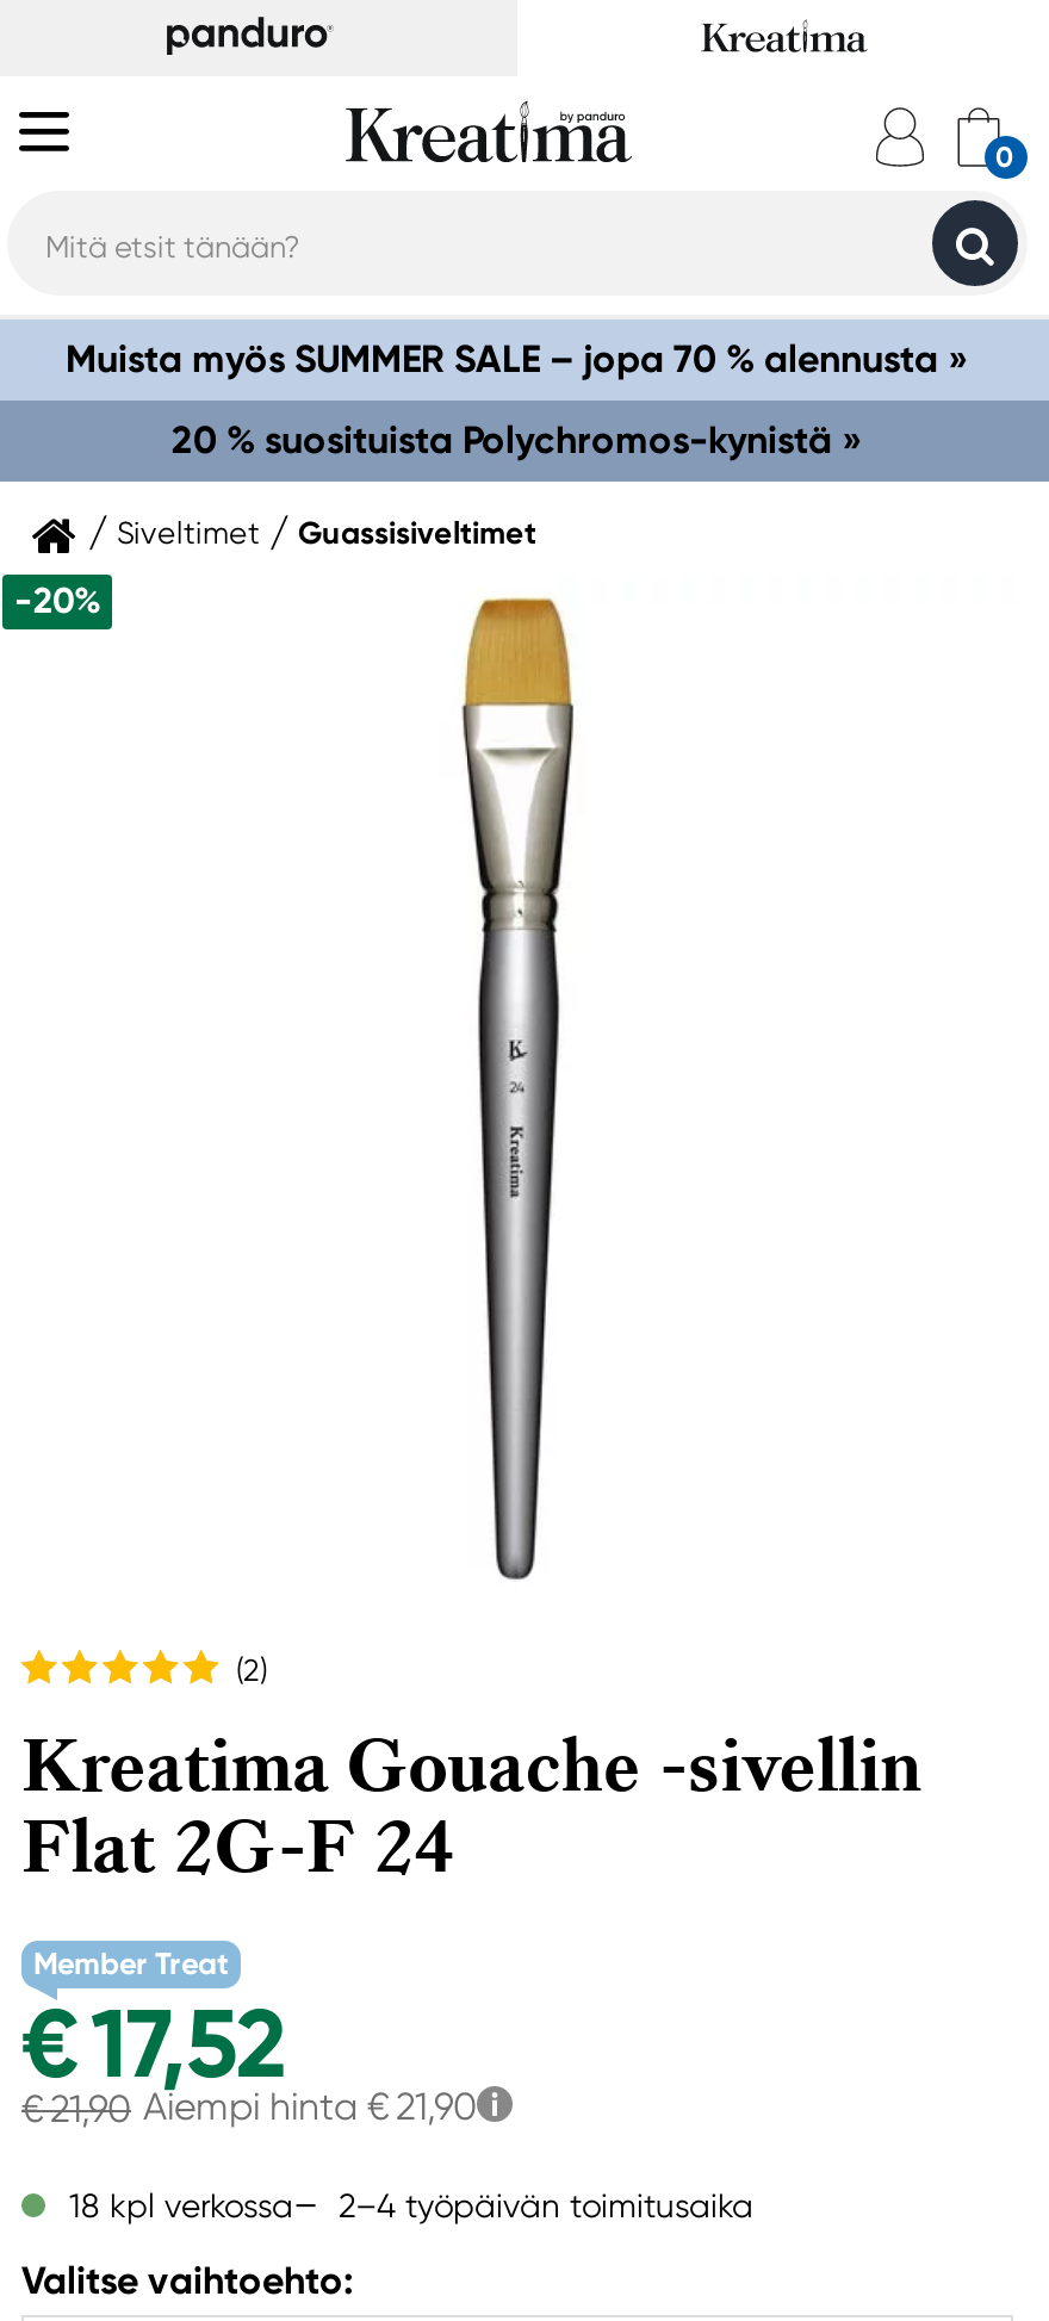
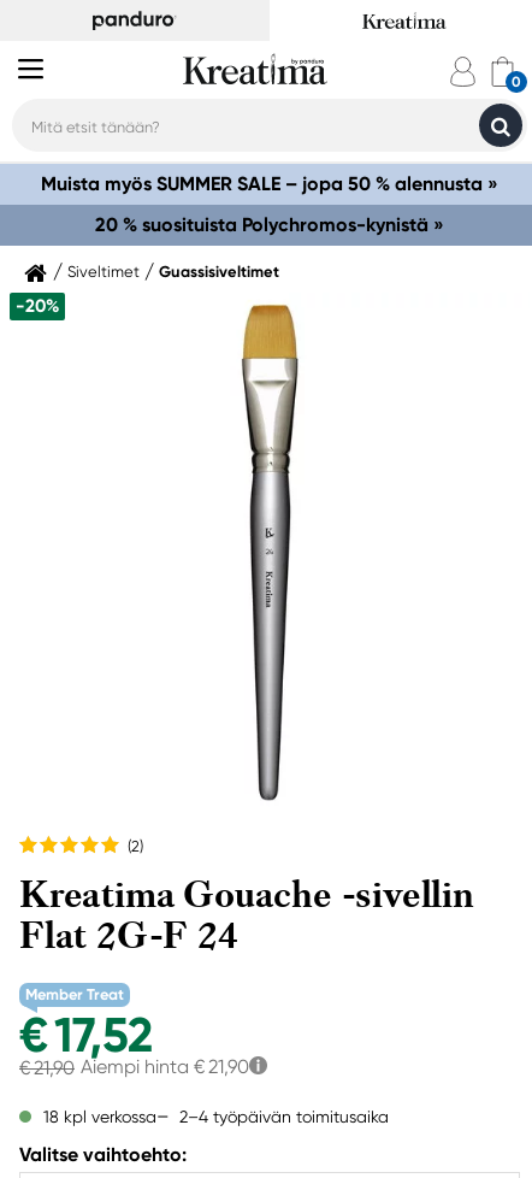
- Muista myös SUMMER SALE – jopa 70 % alennusta »
+ Muista myös SUMMER SALE – jopa 50 % alennusta »
